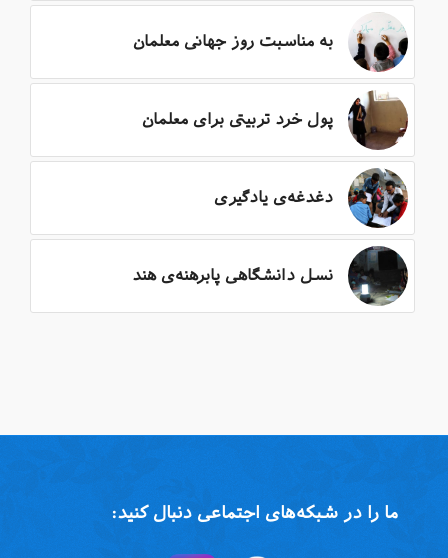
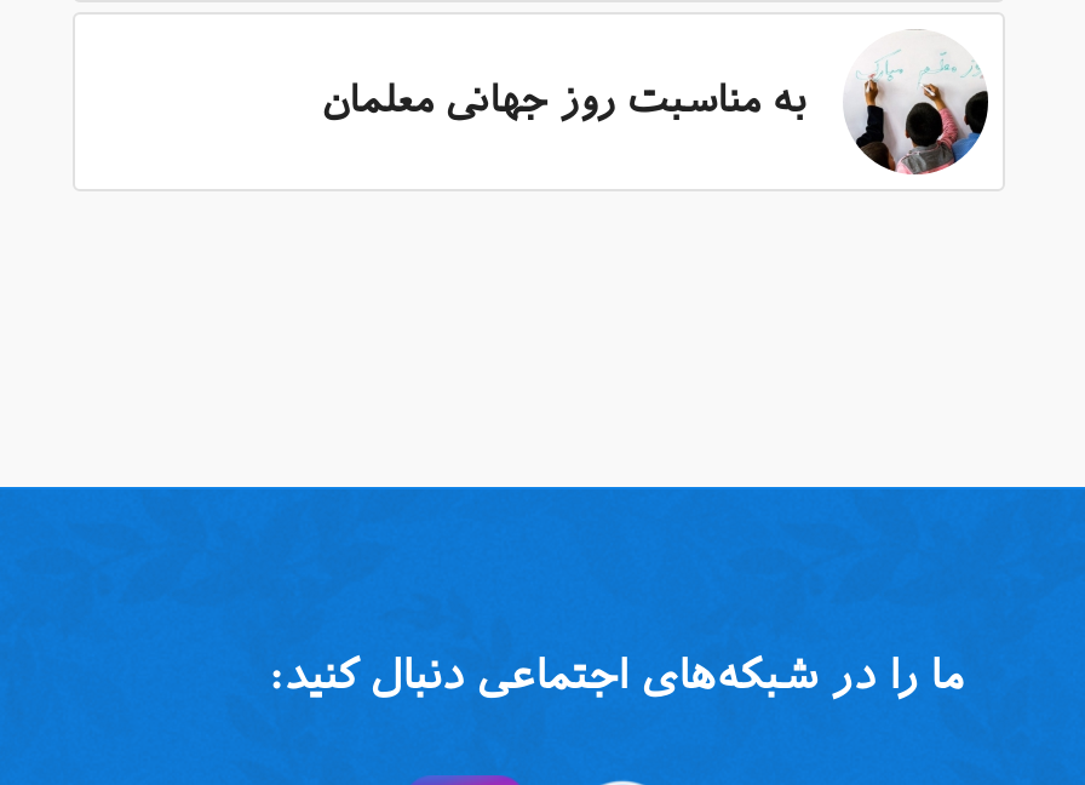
- [image]
- پول خرد تربیتی برای معلمان

- [image]
- دغدغه‌ی یادگیری

- [image]
- نسل دانشگاهی پابرهنه‌ی هند
